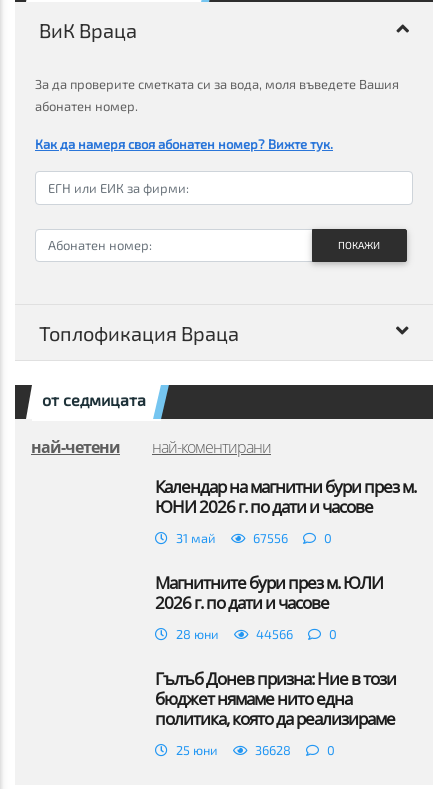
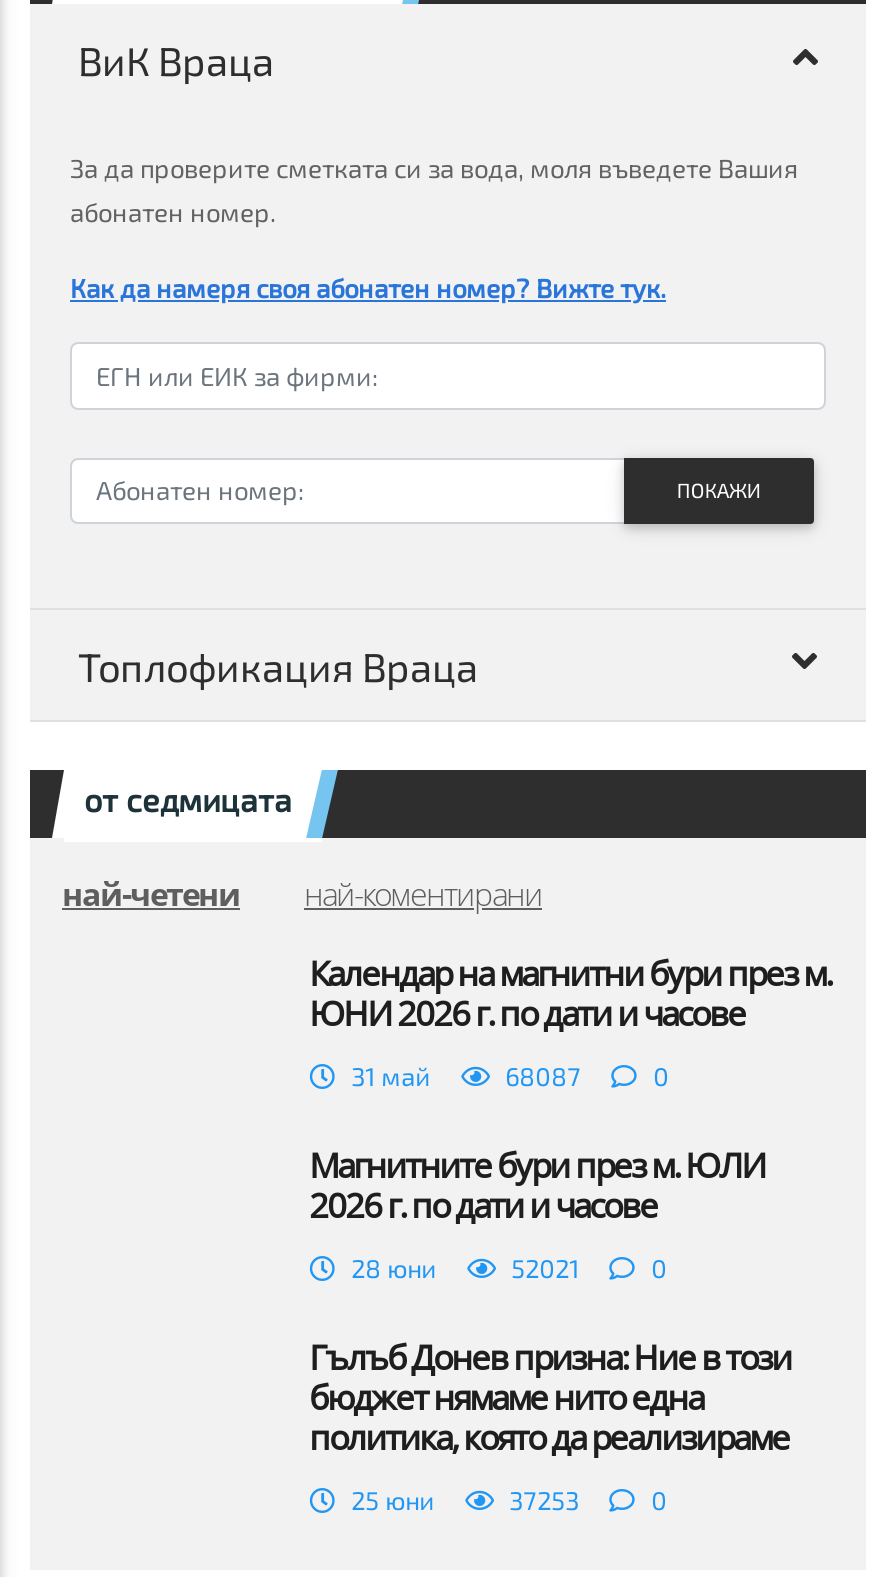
- 67556
+ 68087

- 44566
+ 52021

- 36628
+ 37253
